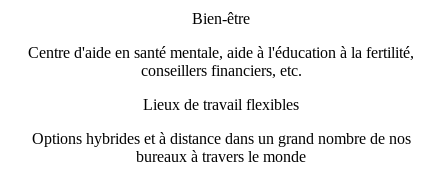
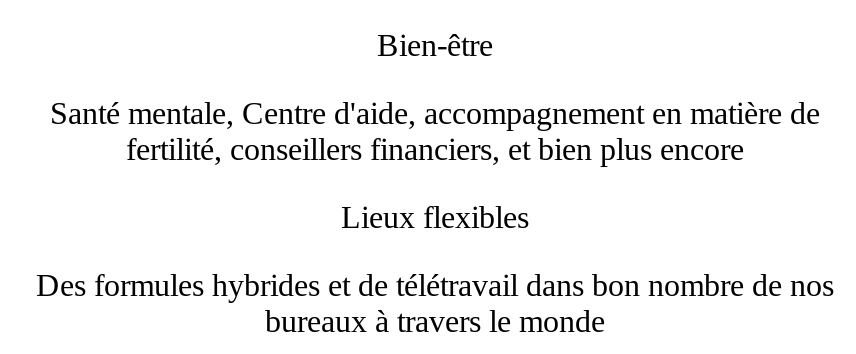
- Centre d'aide en santé mentale, aide à l'éducation à la fertilité,
- conseillers financiers, etc.
+ Santé mentale, Centre d'aide, accompagnement en matière de
+ fertilité, conseillers financiers, et bien plus encore

- Lieux de travail flexibles
+ Lieux flexibles

- Options hybrides et à distance dans un grand nombre de nos
+ Des formules hybrides et de télétravail dans bon nombre de nos
